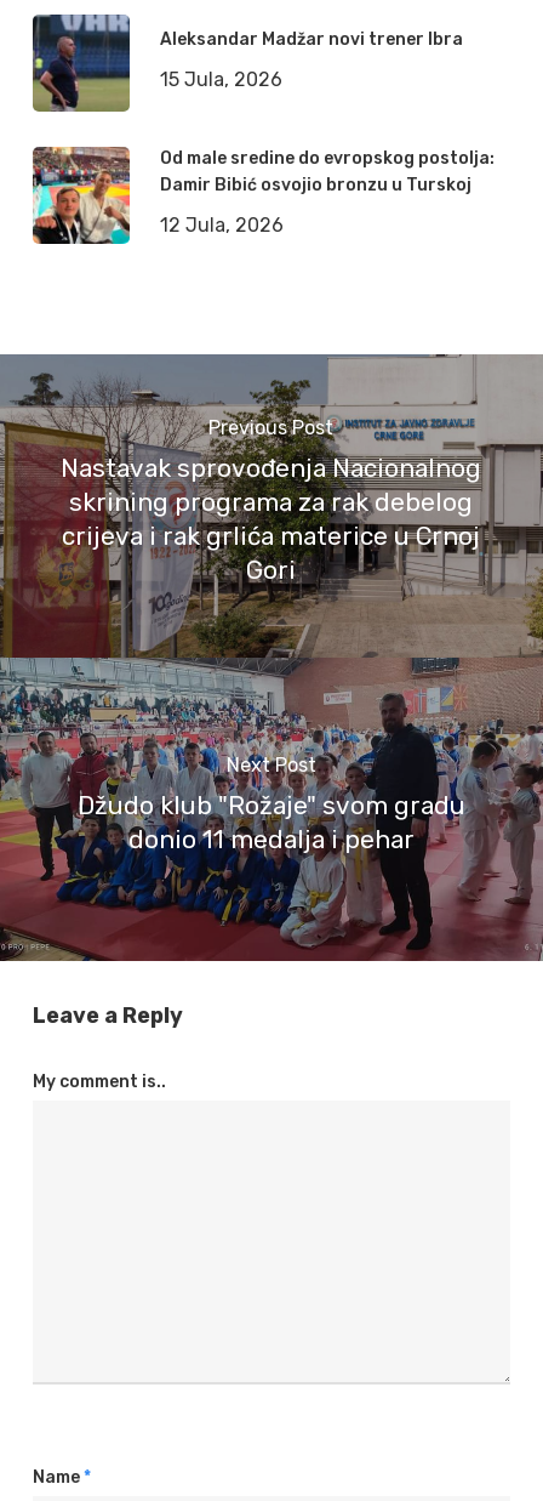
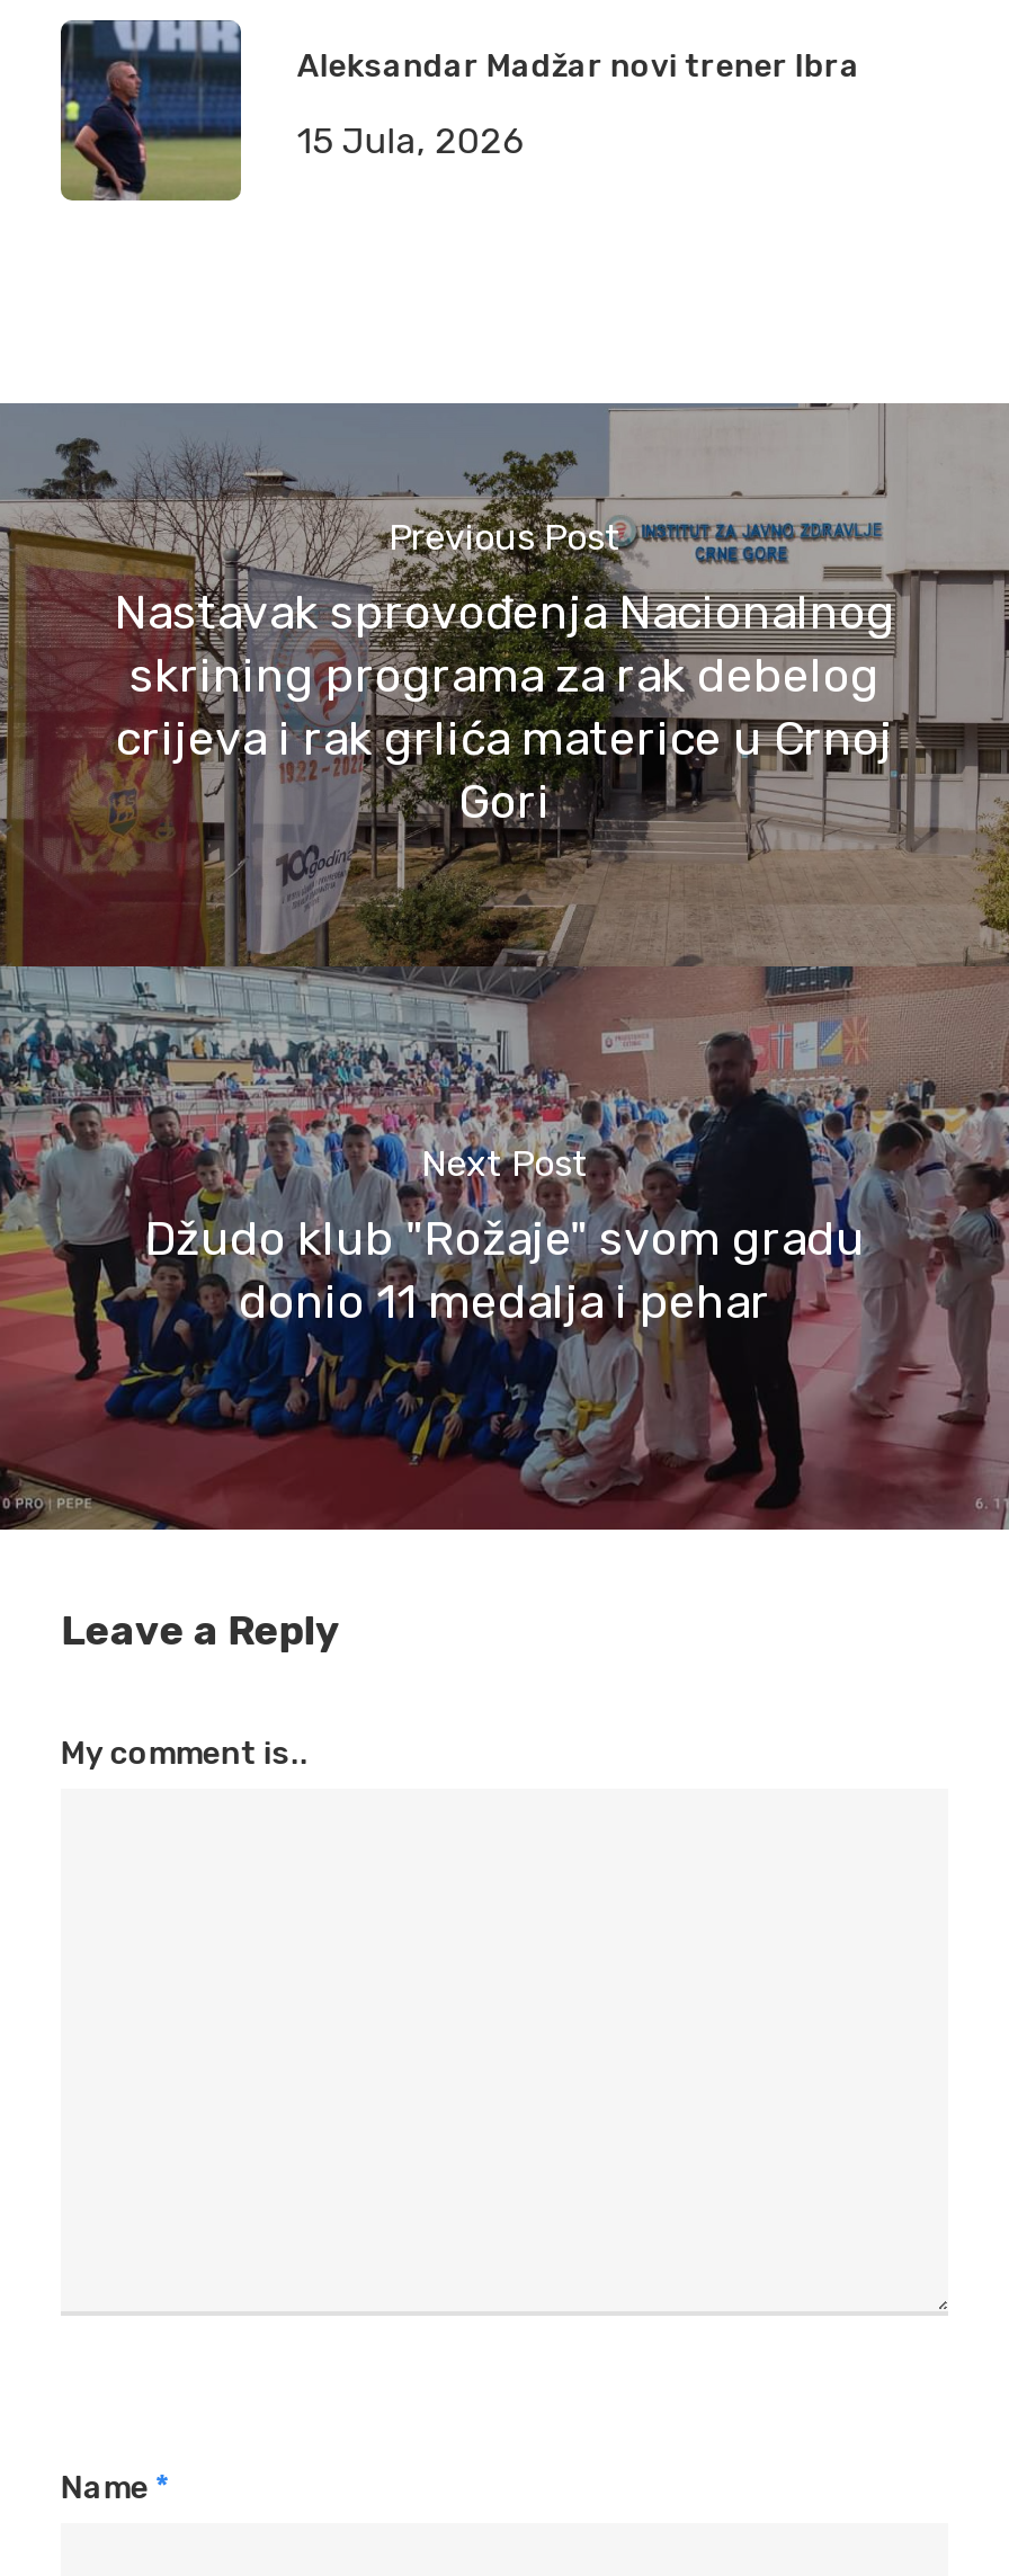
- [image]
- Od male sredine do evropskog postolja:
- Damir Bibić osvojio bronzu u Turskoj
- 12 Jula, 2026
